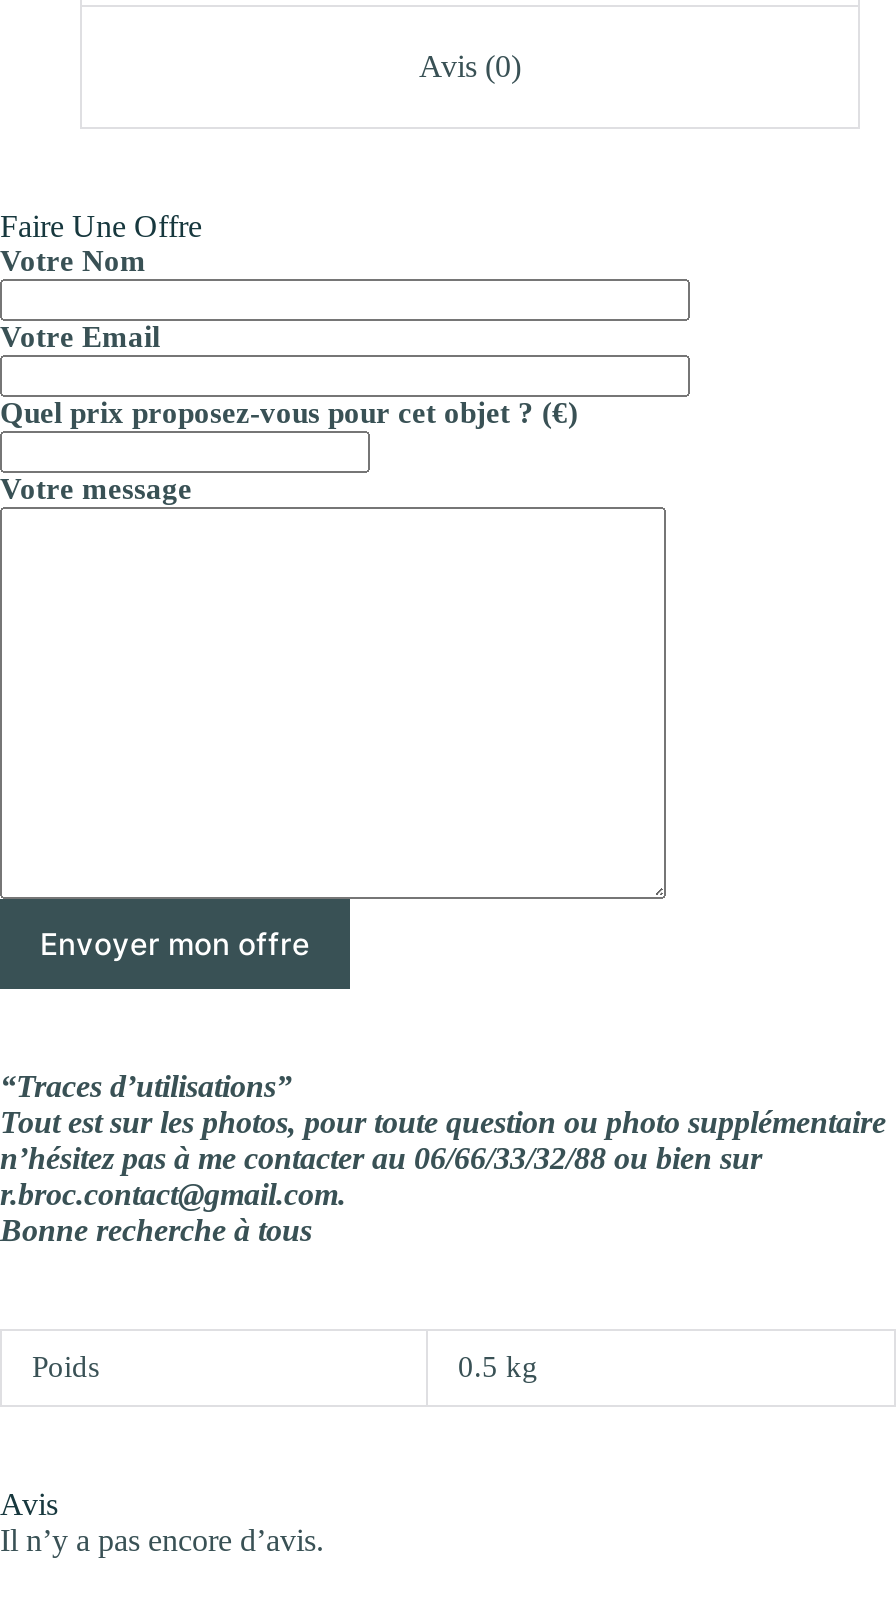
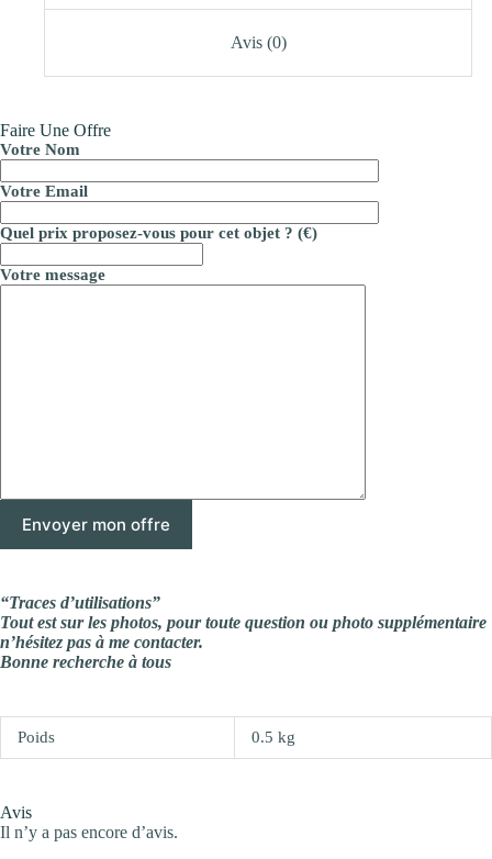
- n’hésitez pas à me contacter au 06/66/33/32/88 ou bien sur
- r.broc.contact@gmail.com.
+ n’hésitez pas à me contacter.
